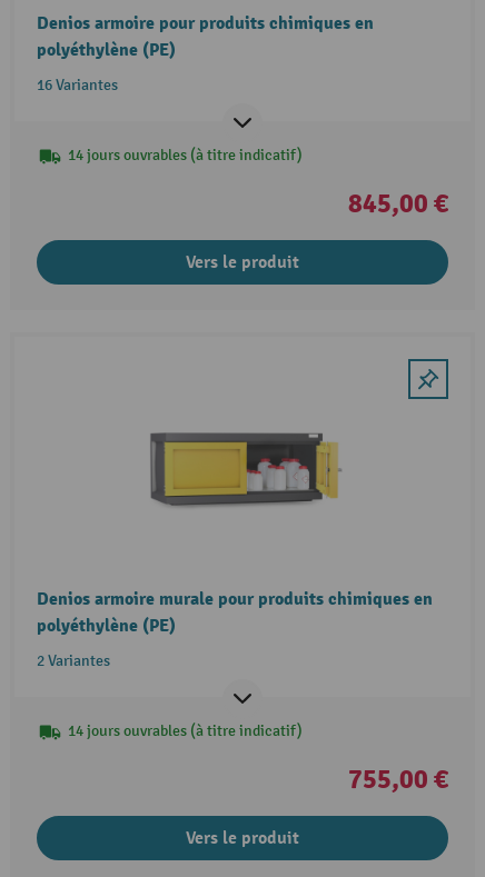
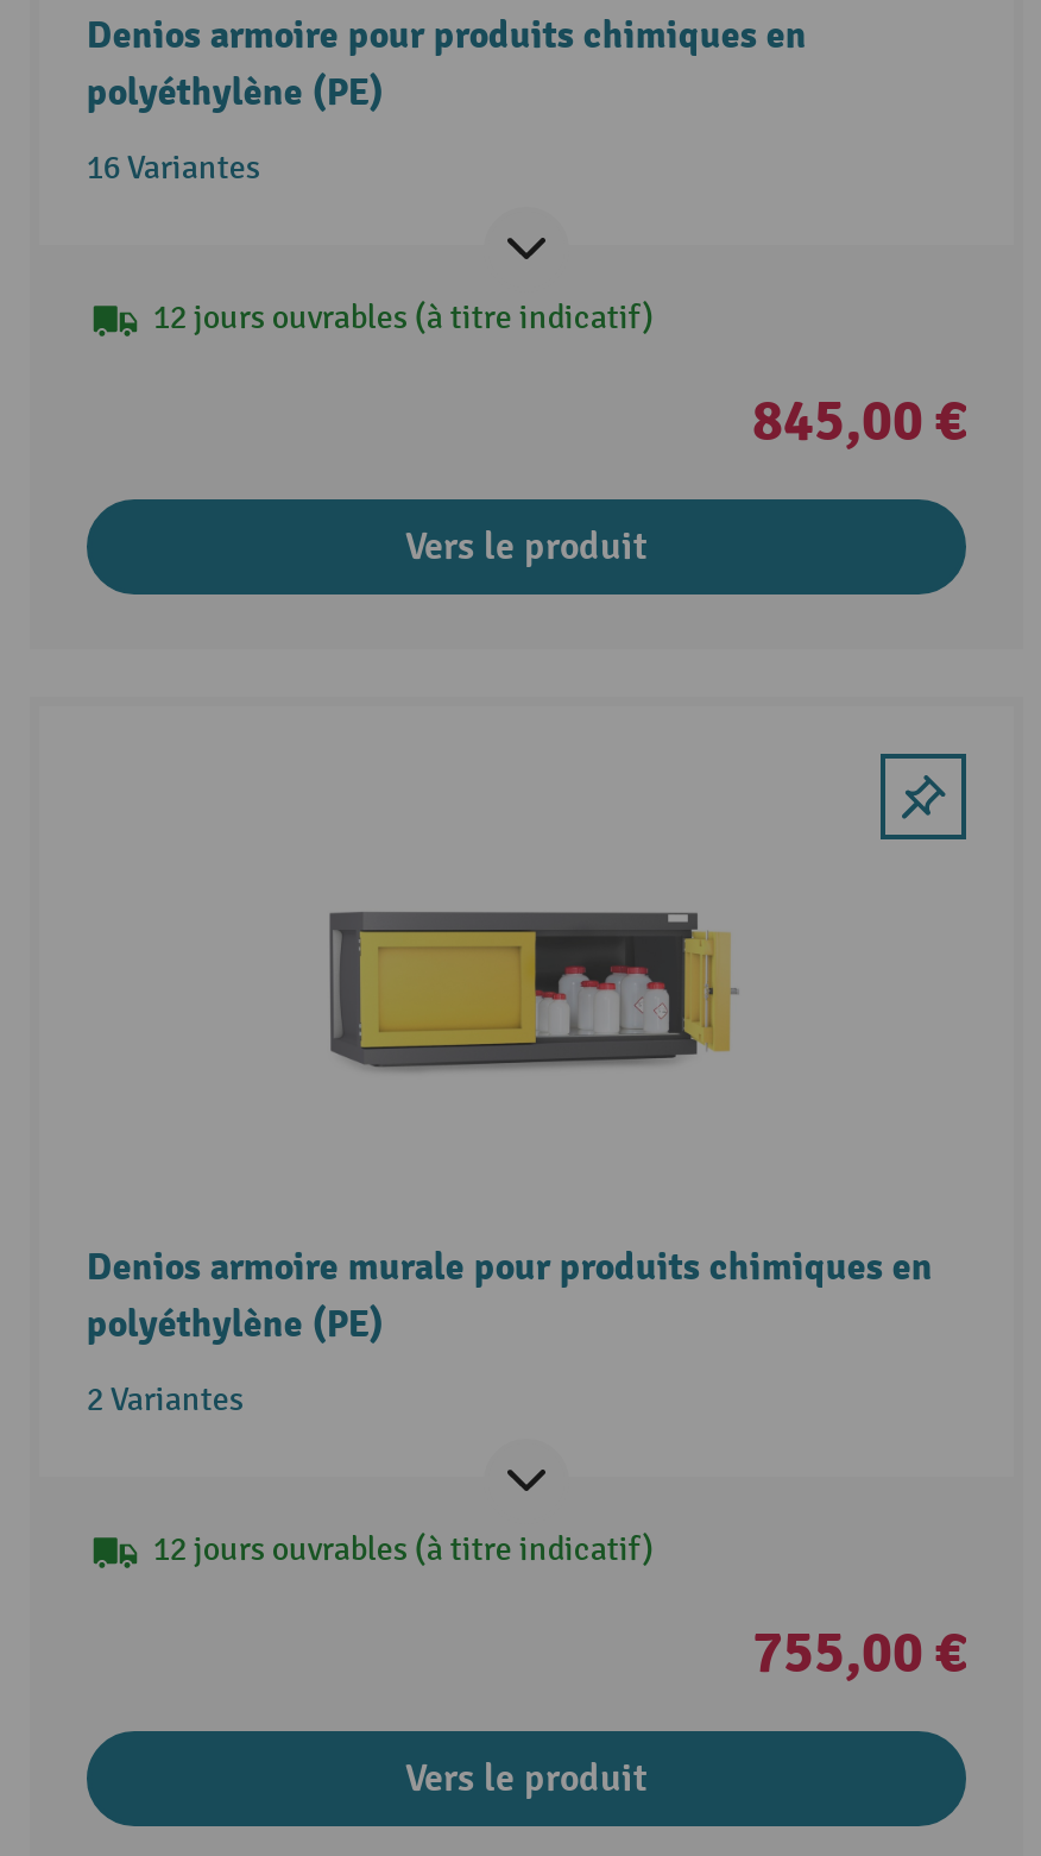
- 14 jours ouvrables (à titre indicatif)
+ 12 jours ouvrables (à titre indicatif)

- 14 jours ouvrables (à titre indicatif)
+ 12 jours ouvrables (à titre indicatif)
